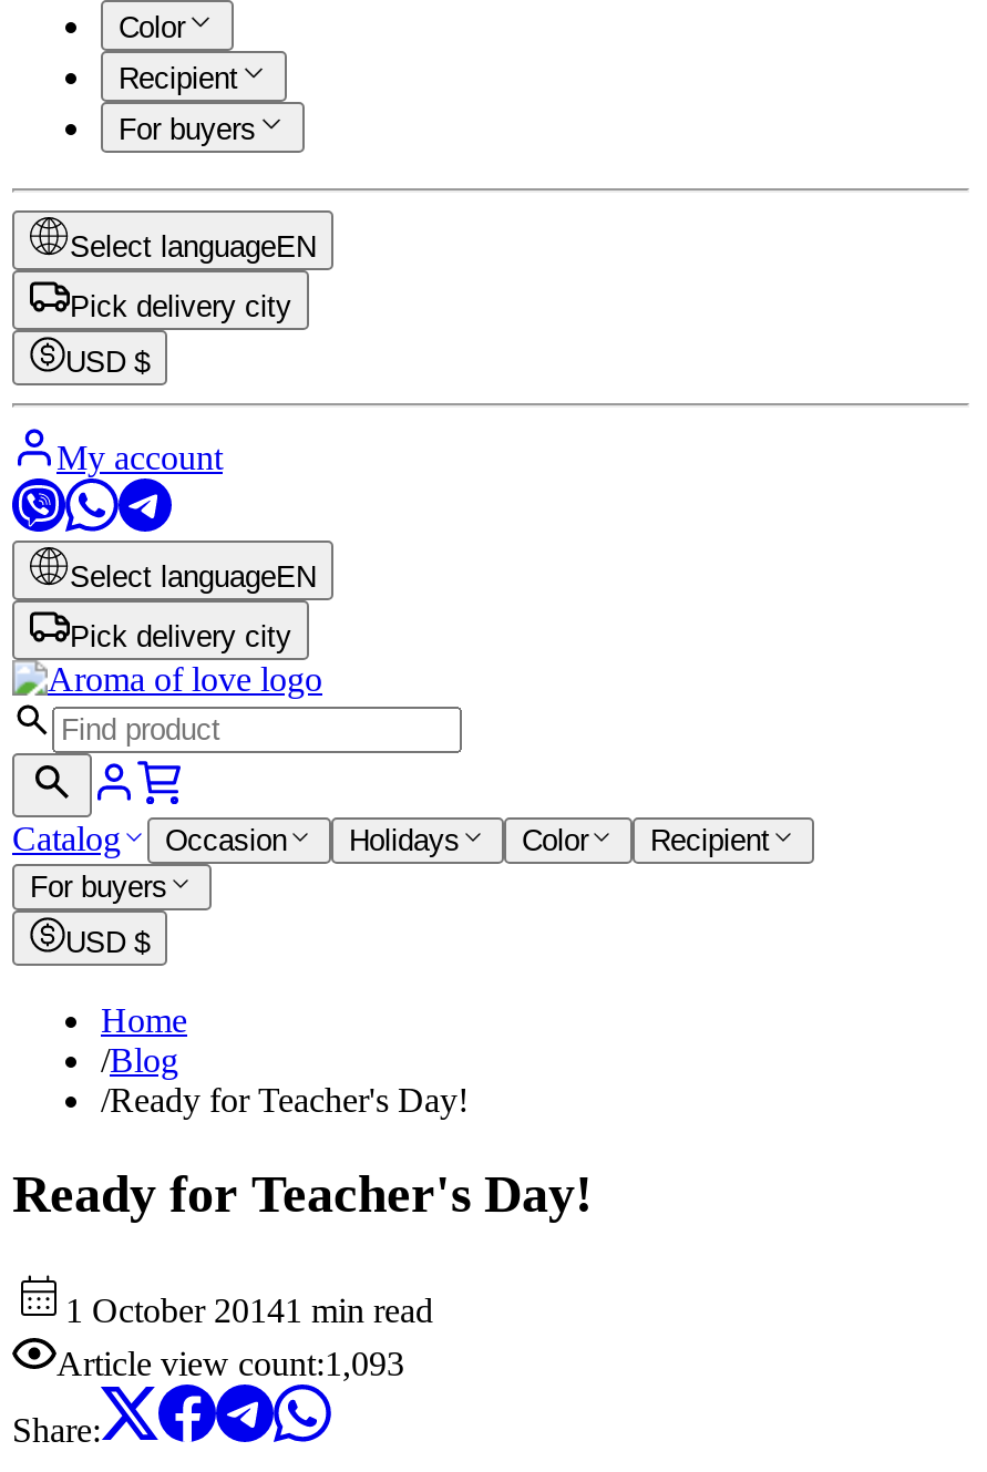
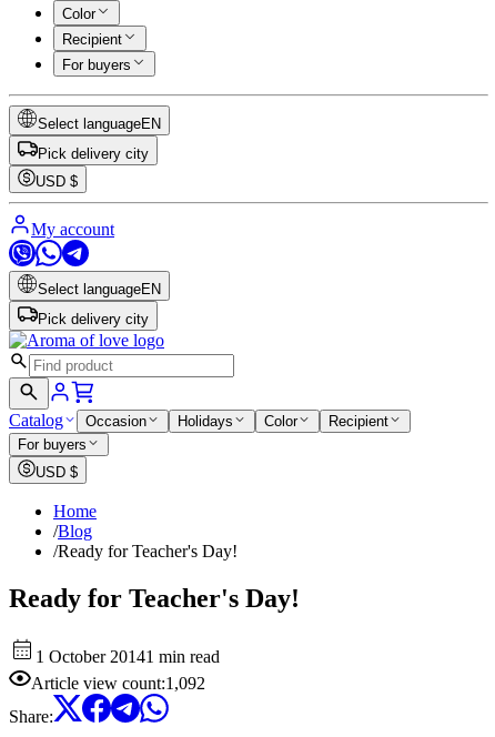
- Article view count:1,093
+ Article view count:1,092
